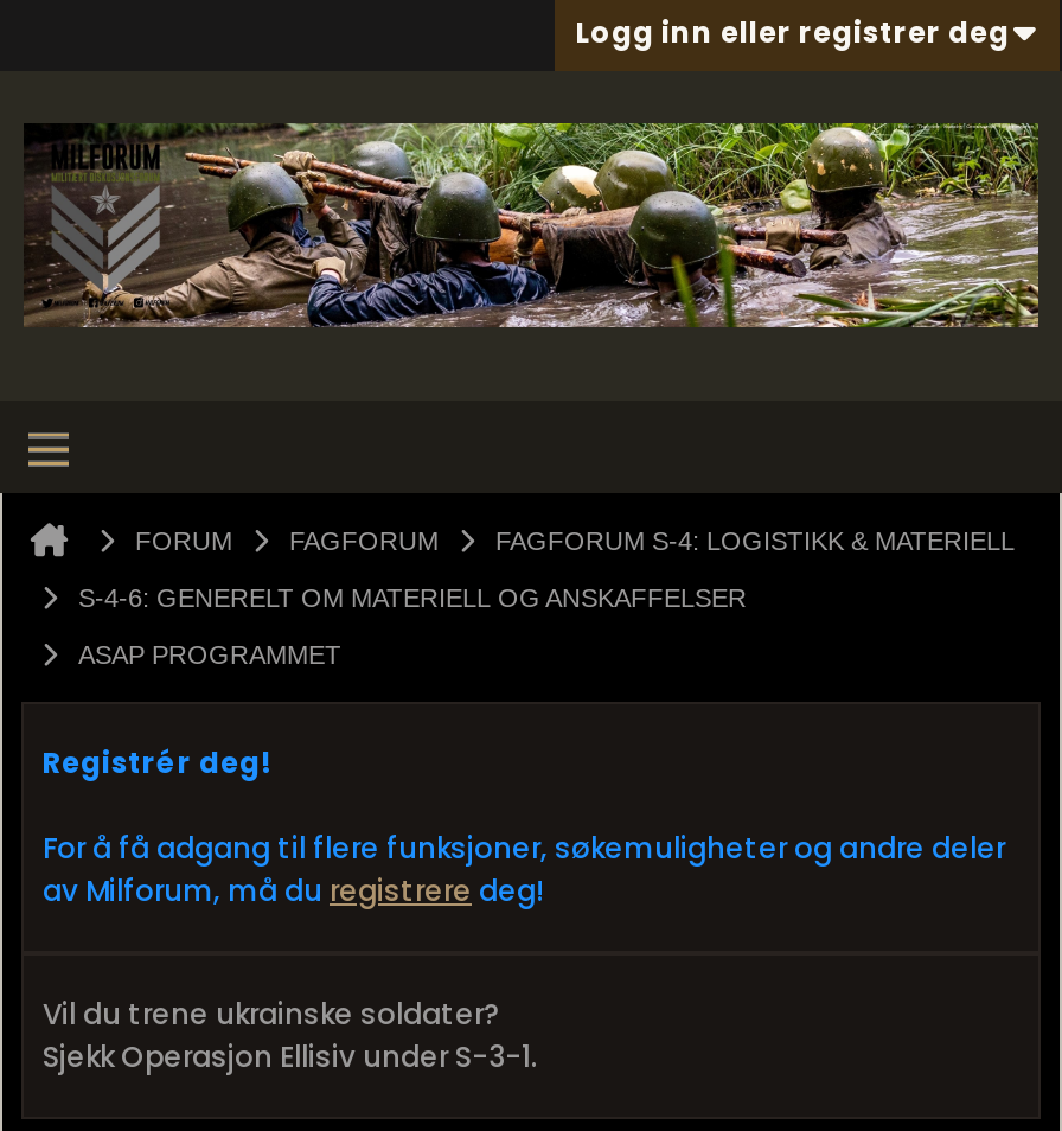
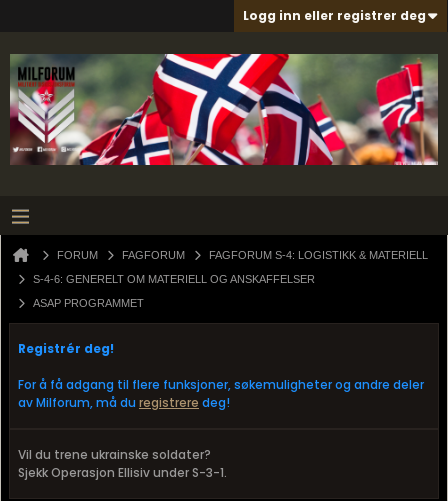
- [image]
+ [image]
